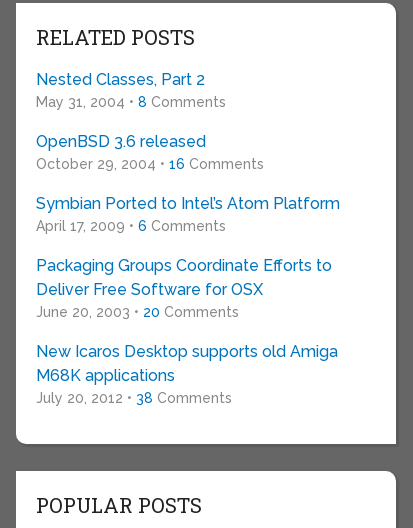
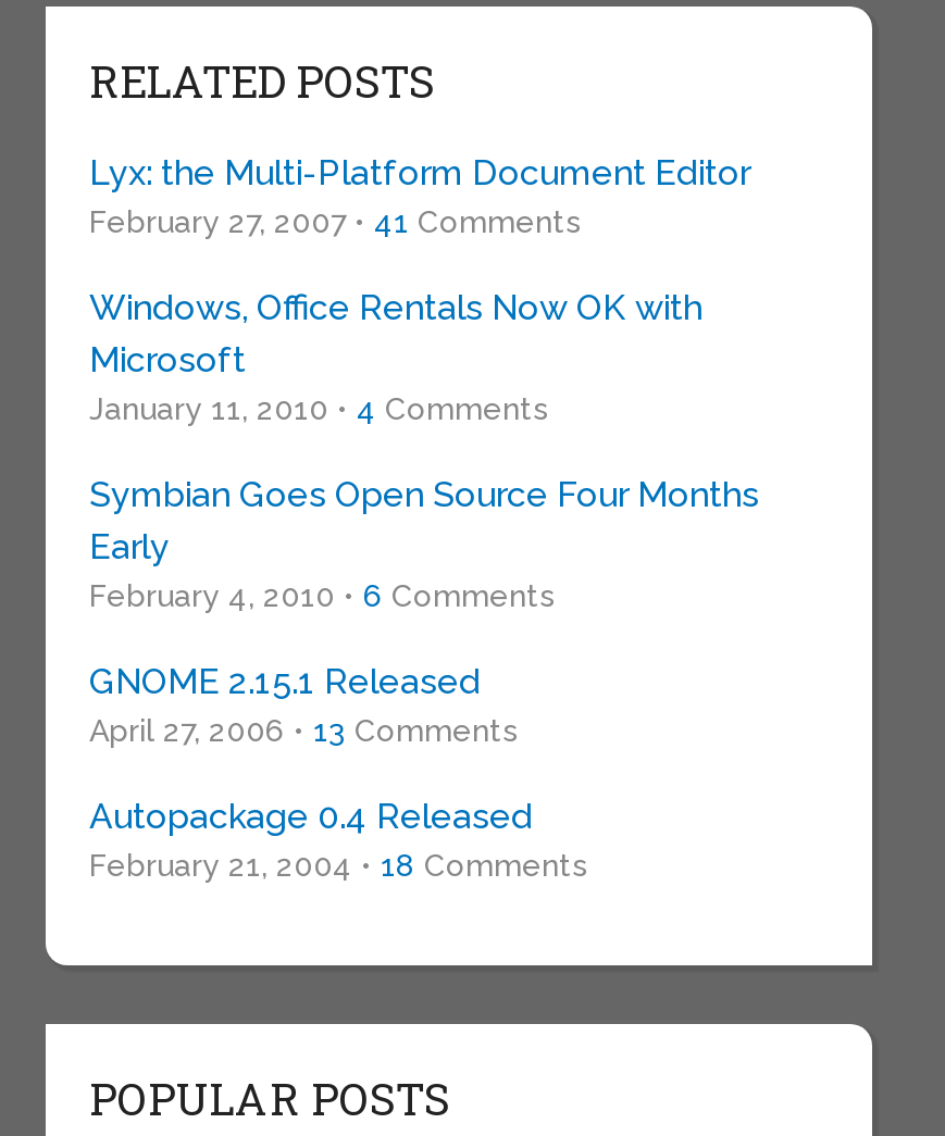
- Nested Classes, Part 2
- May 31, 2004 • 8 Comments
+ Lyx: the Multi-Platform Document Editor
+ February 27, 2007 • 41 Comments

- OpenBSD 3.6 released
- October 29, 2004 • 16 Comments
+ Windows, Office Rentals Now OK with
+ Microsoft
+ January 11, 2010 • 4 Comments

- Symbian Ported to Intel’s Atom Platform
- April 17, 2009 • 6 Comments
+ Symbian Goes Open Source Four Months
+ Early
+ February 4, 2010 • 6 Comments

- Packaging Groups Coordinate Efforts to
- Deliver Free Software for OSX
- June 20, 2003 • 20 Comments
+ GNOME 2.15.1 Released
+ April 27, 2006 • 13 Comments

- New Icaros Desktop supports old Amiga
- M68K applications
- July 20, 2012 • 38 Comments
+ Autopackage 0.4 Released
+ February 21, 2004 • 18 Comments
